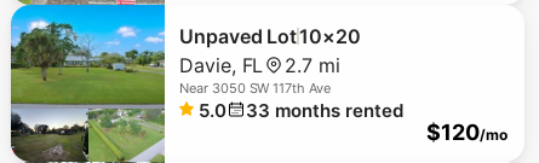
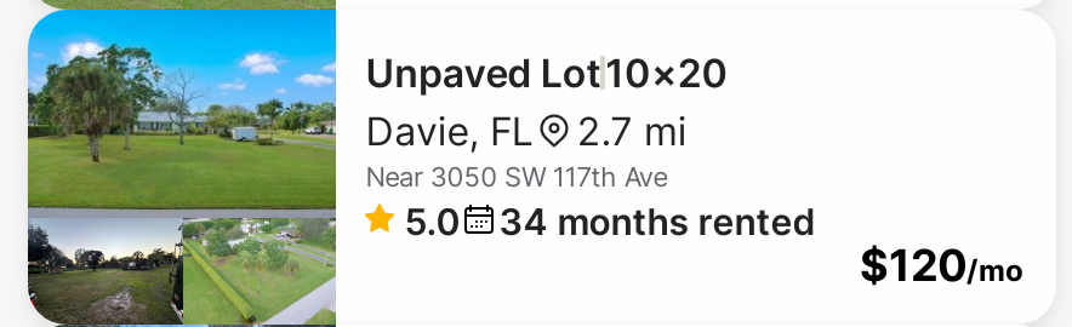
- 33 months rented
+ 34 months rented
